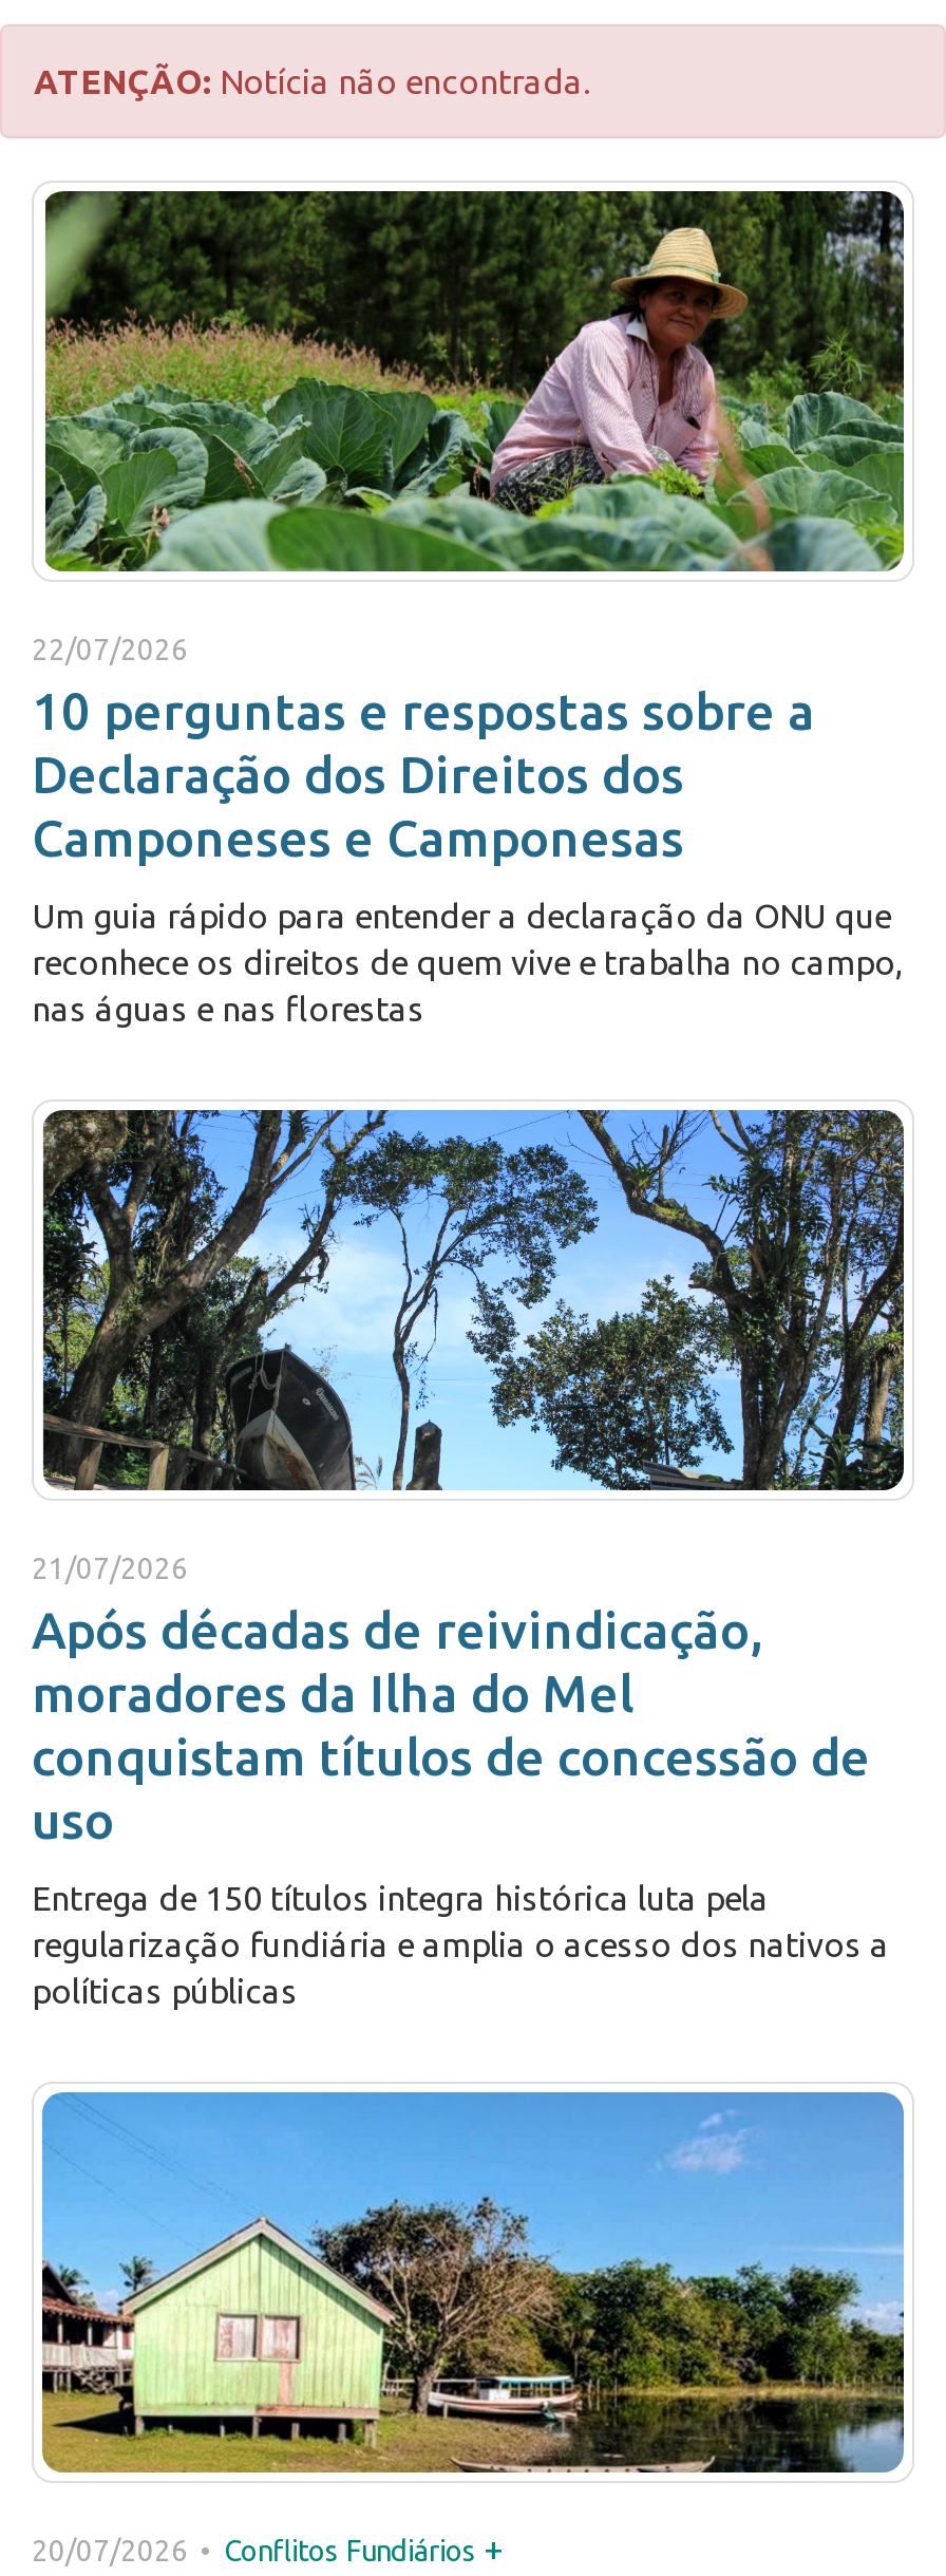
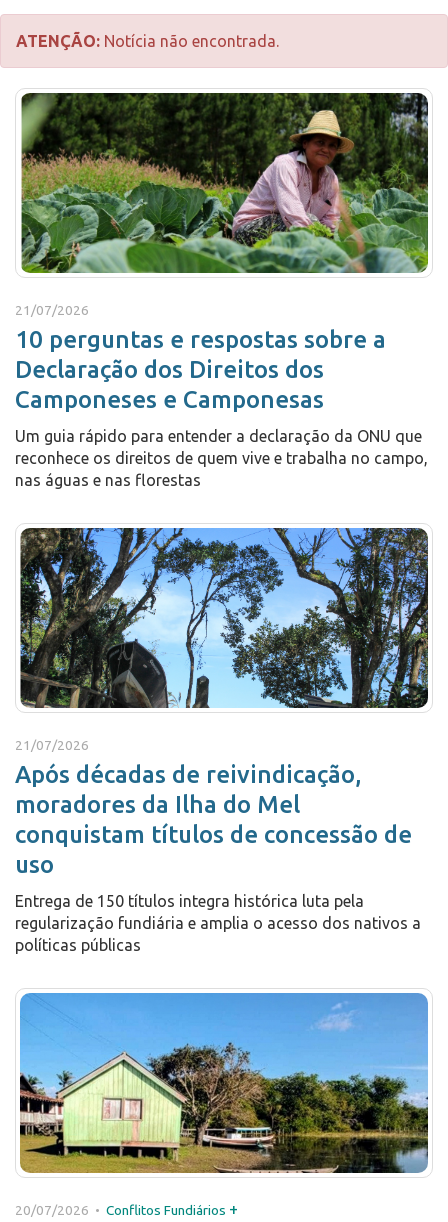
- 22/07/2026
+ 21/07/2026
